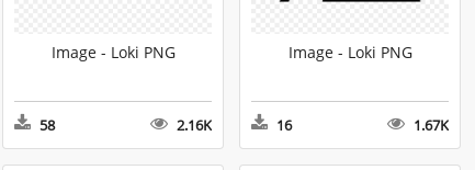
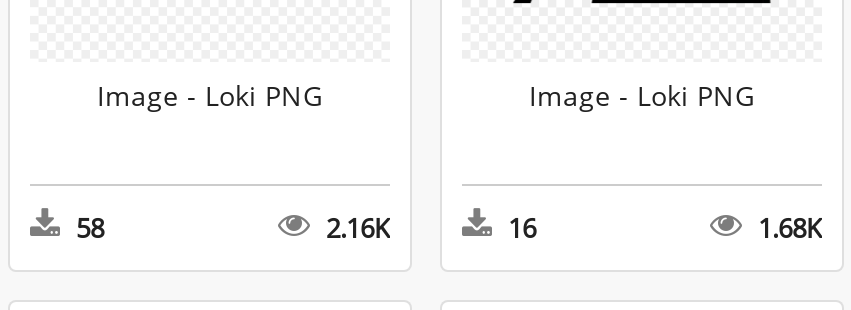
- 1.67K
+ 1.68K
